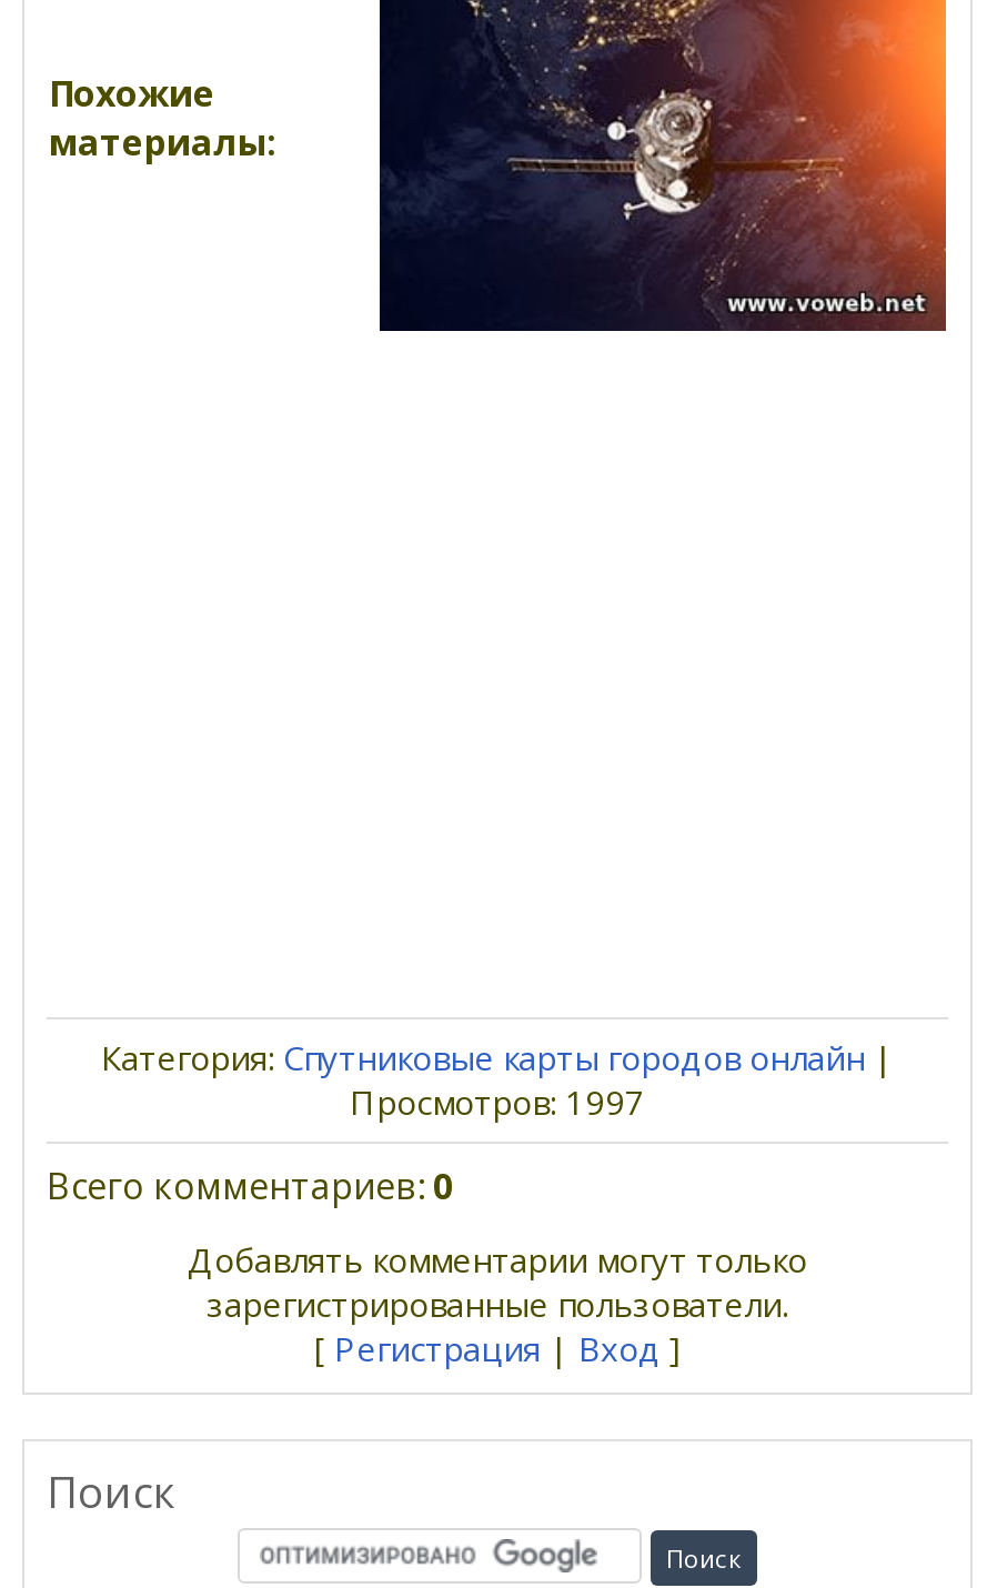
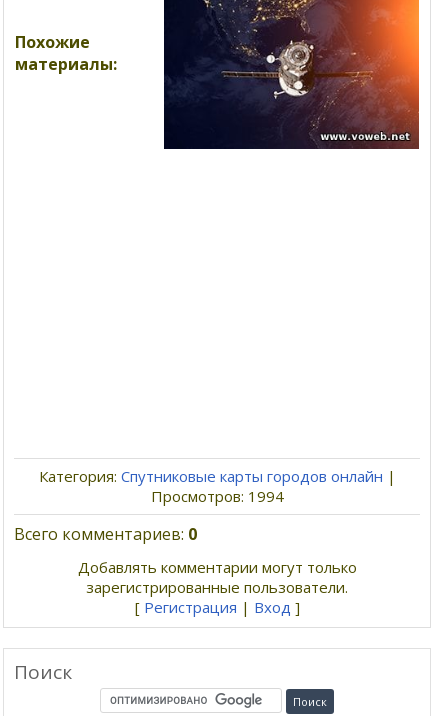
- Просмотров: 1997
+ Просмотров: 1994
